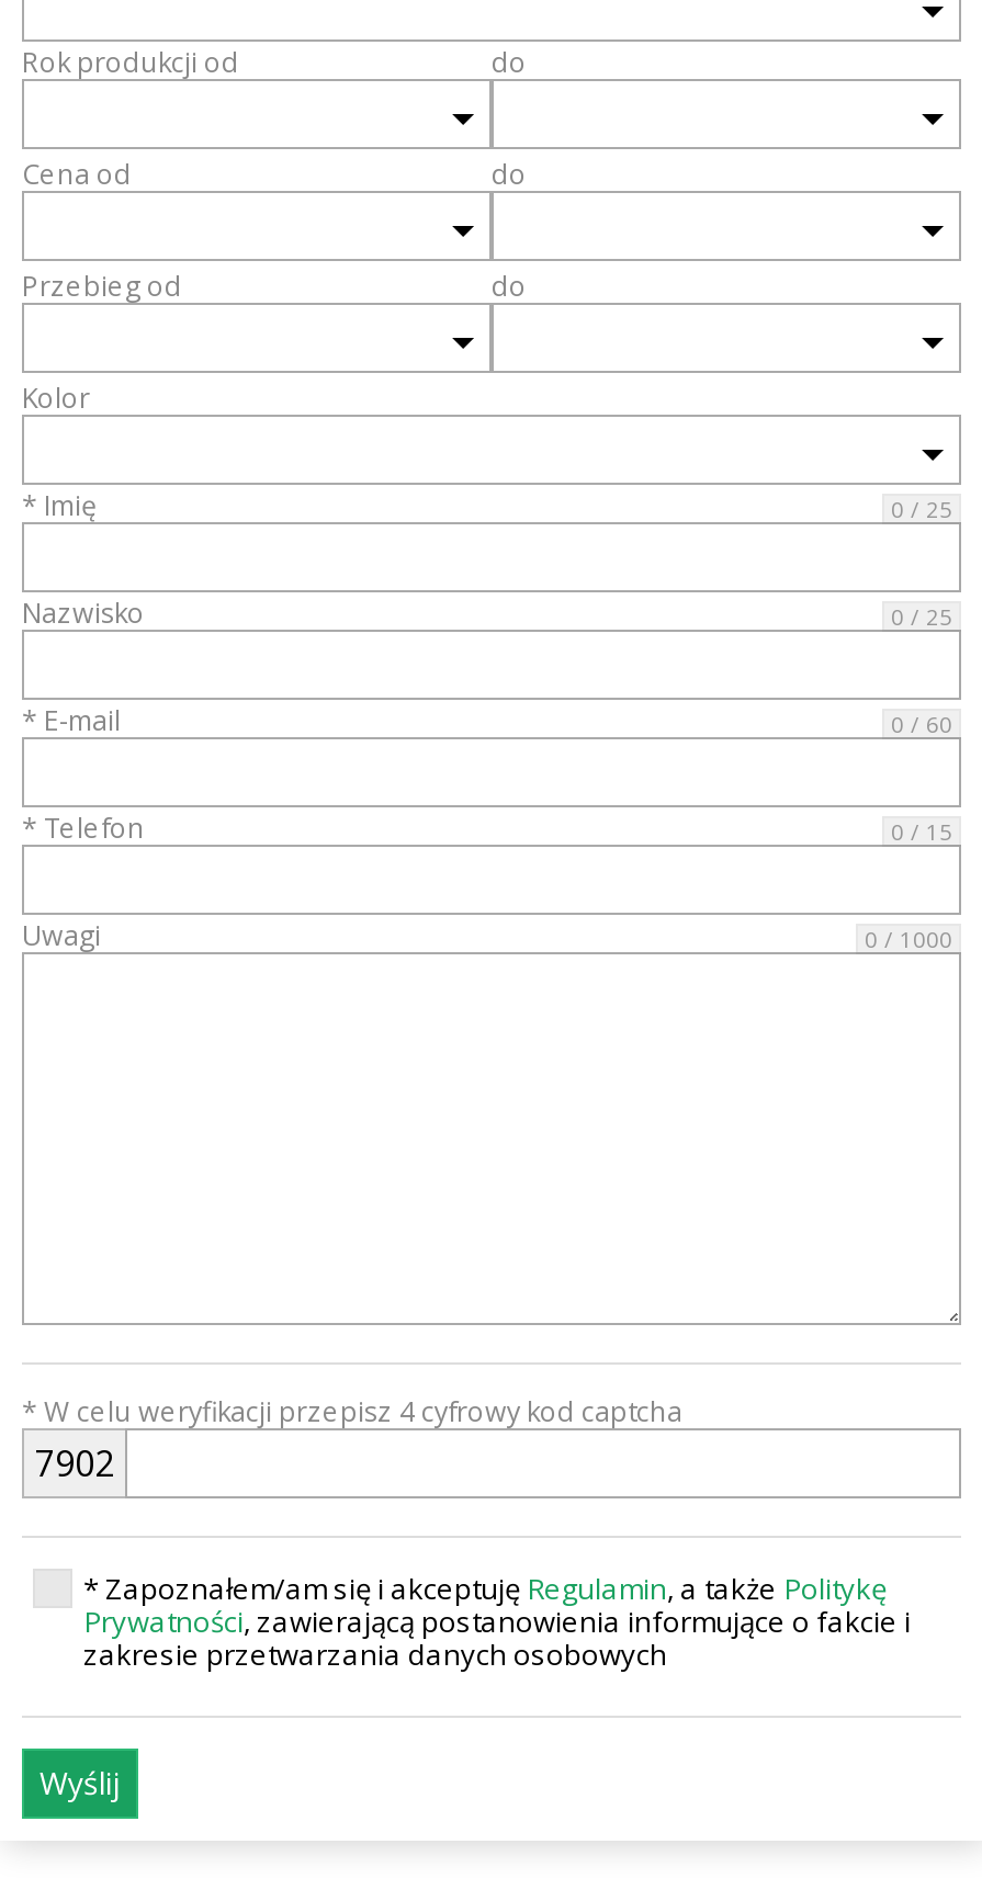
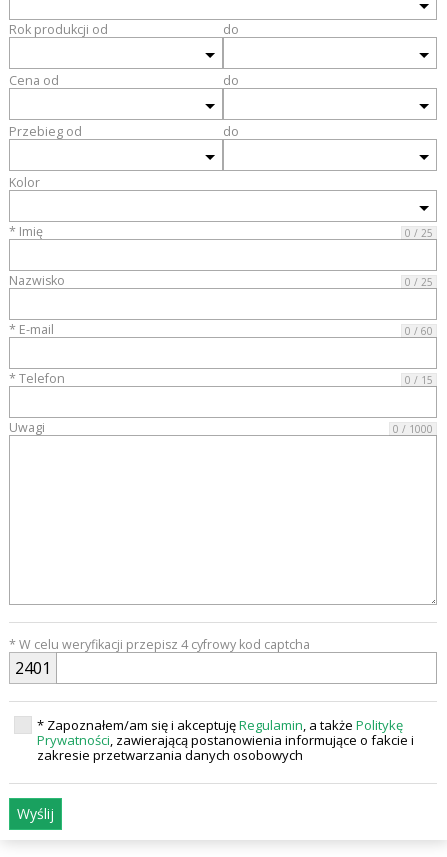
- 7902
+ 2401
